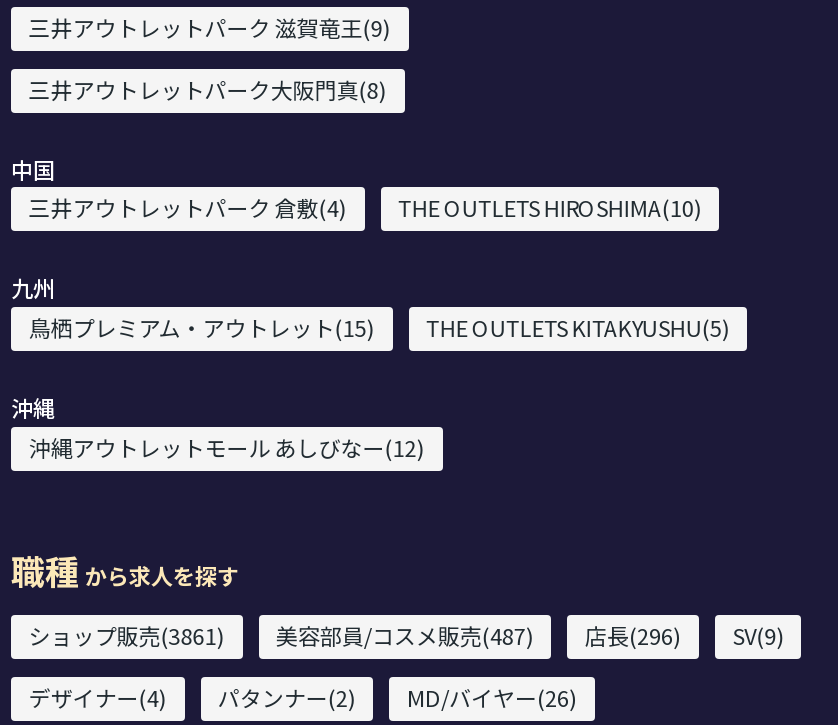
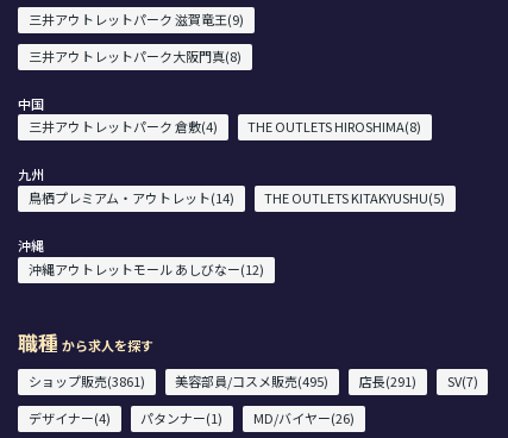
- THE OUTLETS HIROSHIMA(10)
+ THE OUTLETS HIROSHIMA(8)

- 鳥栖プレミアム・アウトレット(15)
+ 鳥栖プレミアム・アウトレット(14)

- 美容部員/コスメ販売(487)
- 店長(296)
- SV(9)
+ 美容部員/コスメ販売(495)
+ 店長(291)
+ SV(7)

- デザイナー(4) パタンナー(2) MD/バイヤー(26)
+ デザイナー(4) パタンナー(1) MD/バイヤー(26)
